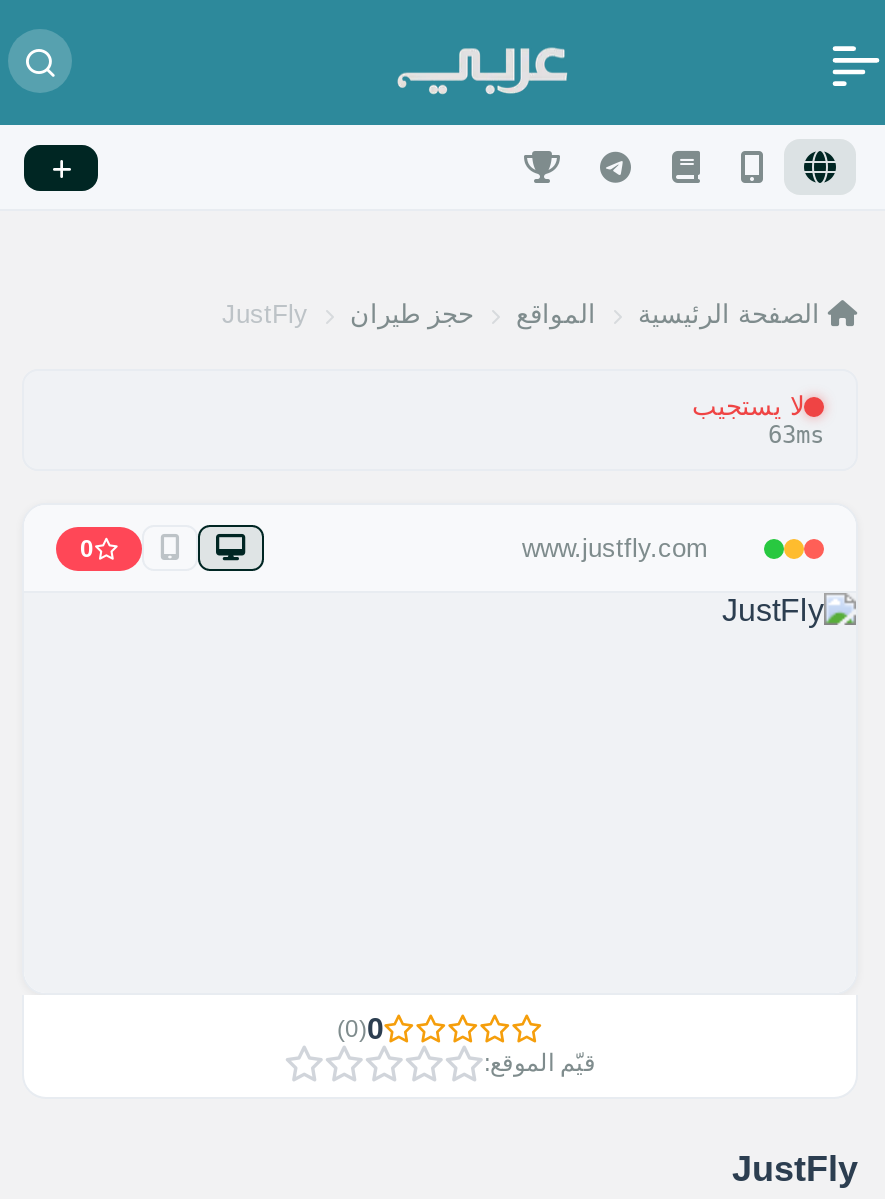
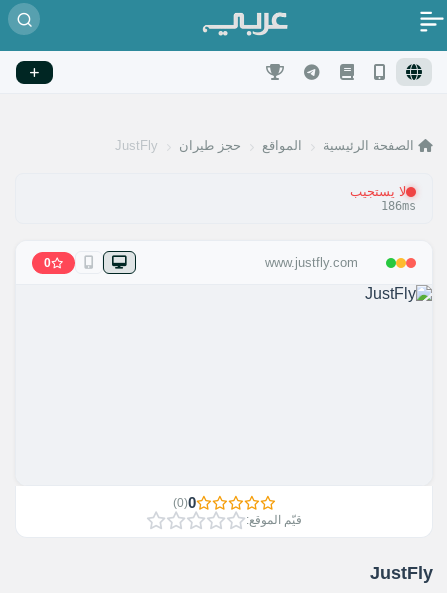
- 63ms
+ 186ms
